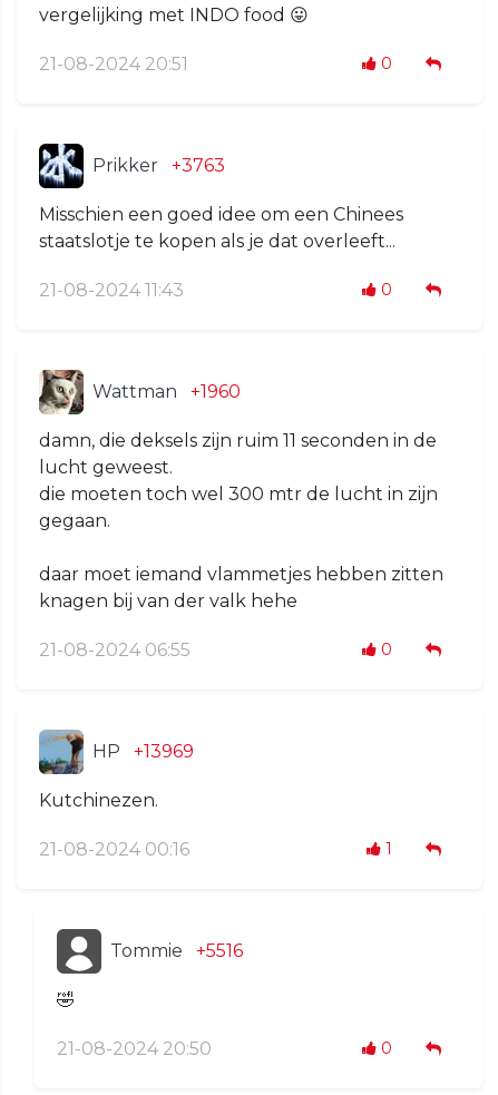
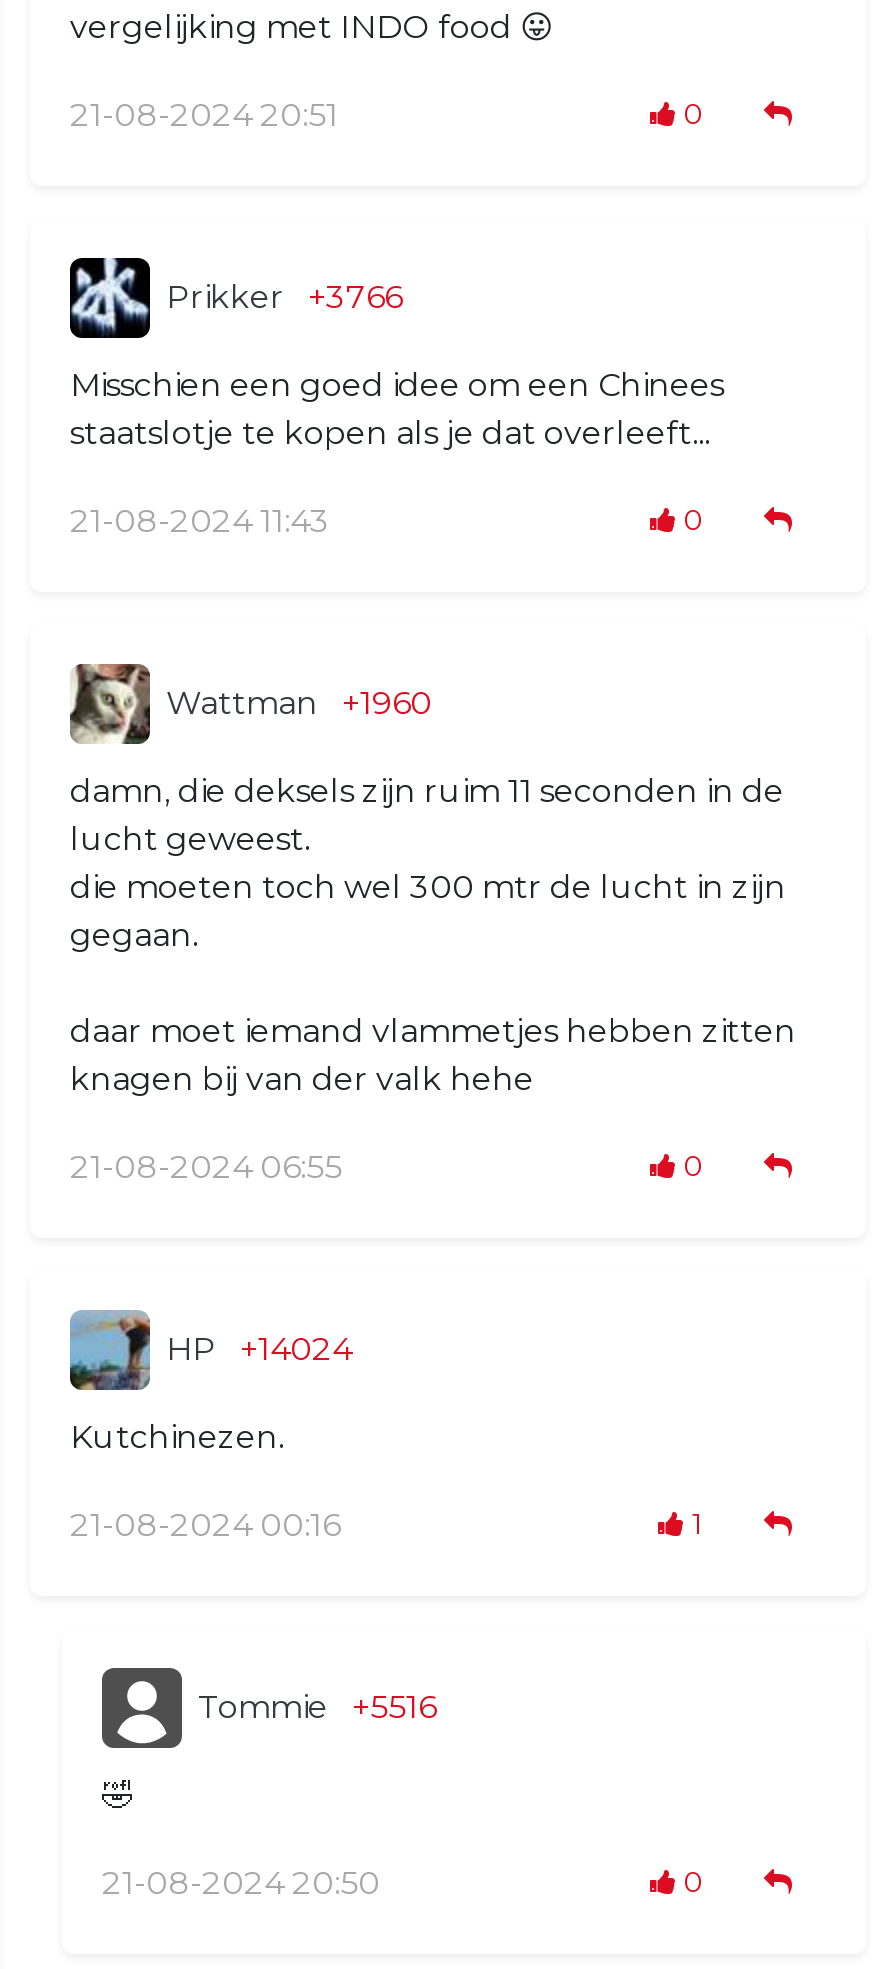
- Prikker +3763
+ Prikker +3766

- HP +13969
+ HP +14024
